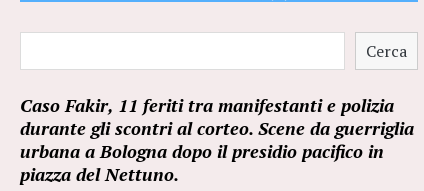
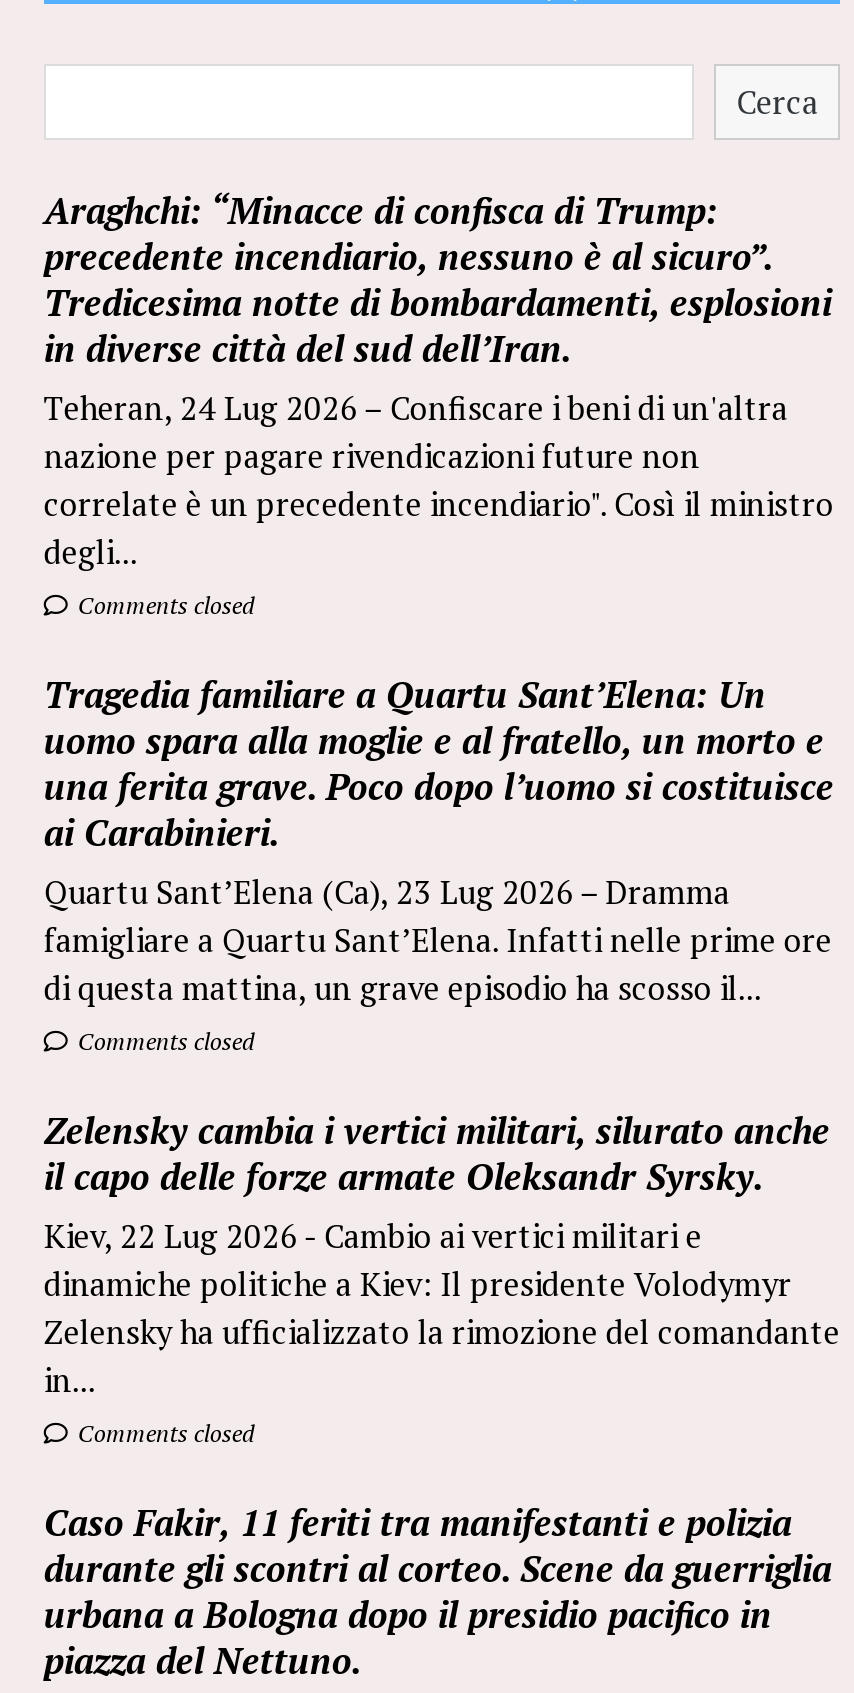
+ Araghchi: “Minacce di confisca di Trump:
+ precedente incendiario, nessuno è al sicuro”.
+ Tredicesima notte di bombardamenti, esplosioni
+ in diverse città del sud dell’Iran.
+ Teheran, 24 Lug 2026 – Confiscare i beni di un'altra
+ nazione per pagare rivendicazioni future non
+ correlate è un precedente incendiario". Così il ministro
+ degli...
+ Comments closed
+ Tragedia familiare a Quartu Sant’Elena: Un
+ uomo spara alla moglie e al fratello, un morto e
+ una ferita grave. Poco dopo l’uomo si costituisce
+ ai Carabinieri.
+ Quartu Sant’Elena (Ca), 23 Lug 2026 – Dramma
+ famigliare a Quartu Sant’Elena. Infatti nelle prime ore
+ di questa mattina, un grave episodio ha scosso il...
+ Comments closed
+ Zelensky cambia i vertici militari, silurato anche
+ il capo delle forze armate Oleksandr Syrsky.
+ Kiev, 22 Lug 2026 - Cambio ai vertici militari e
+ dinamiche politiche a Kiev: Il presidente Volodymyr
+ Zelensky ha ufficializzato la rimozione del comandante
+ in...
+ Comments closed
